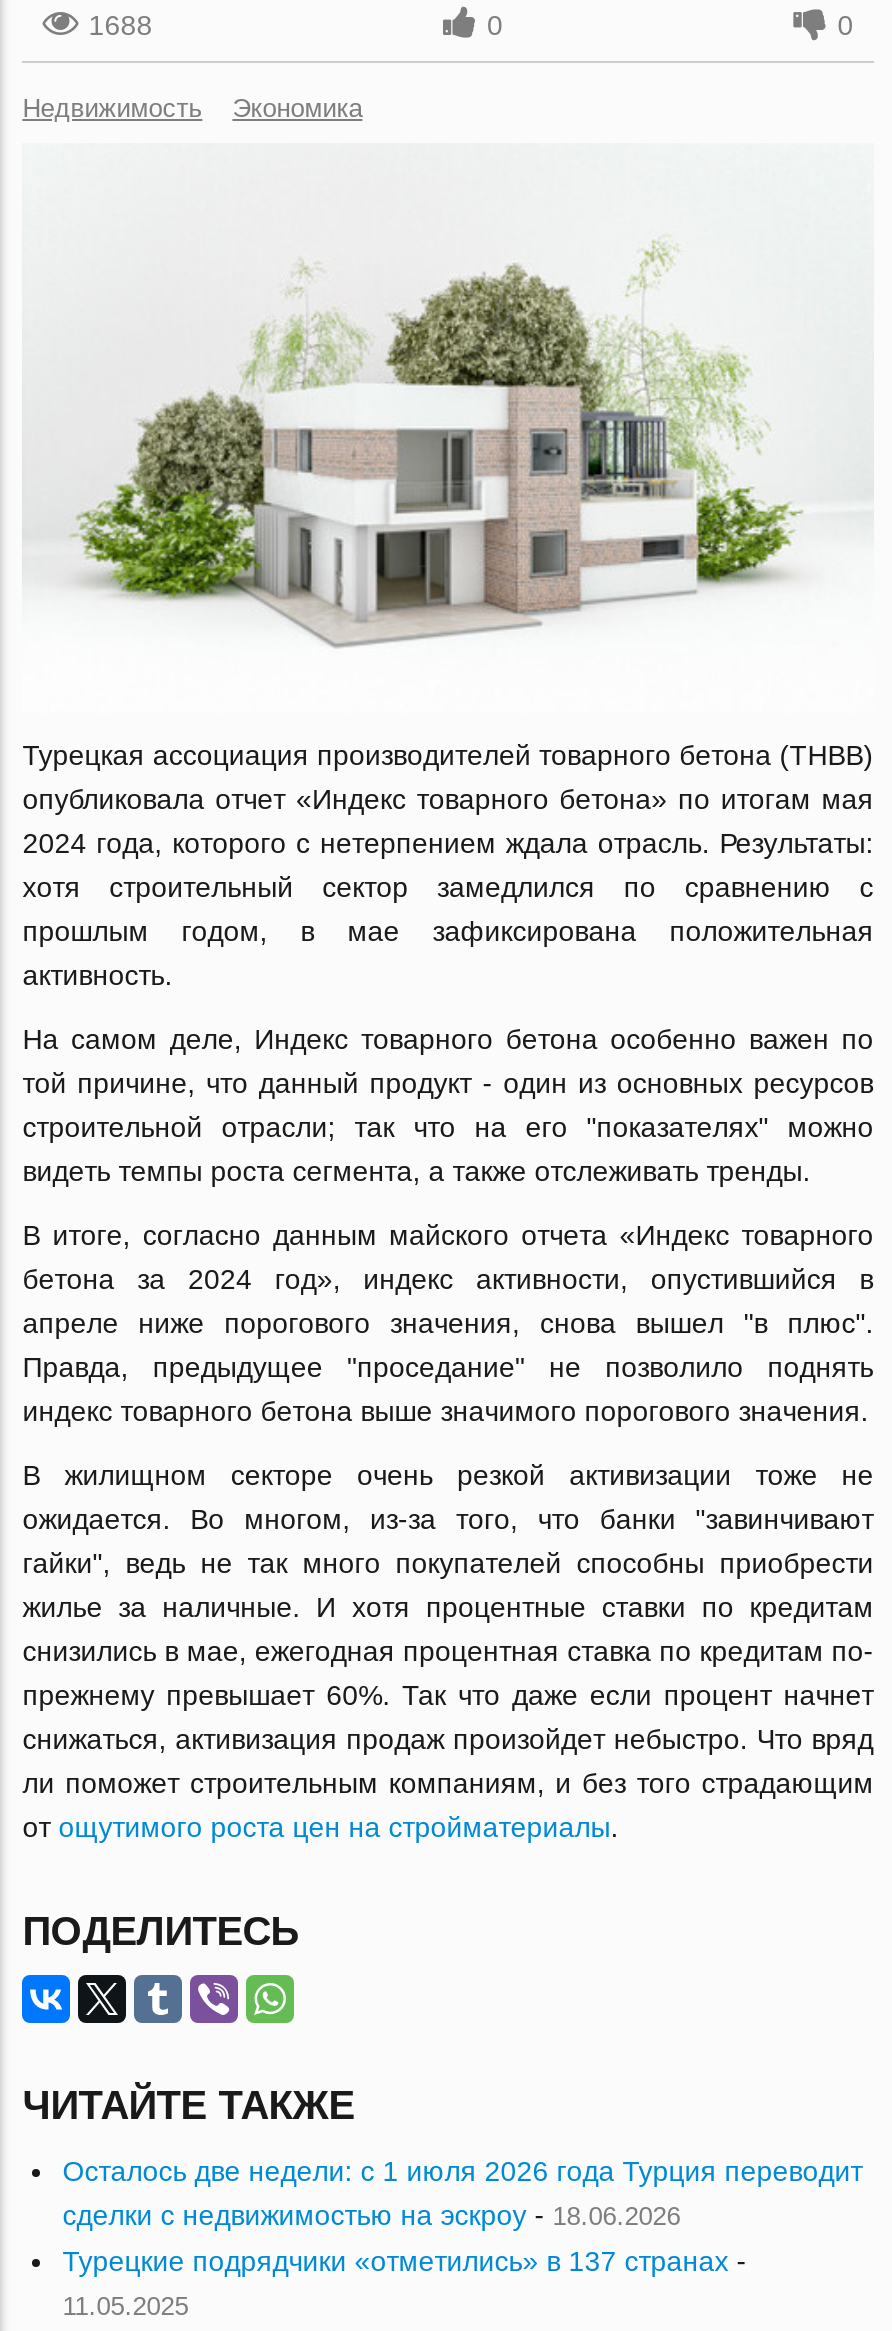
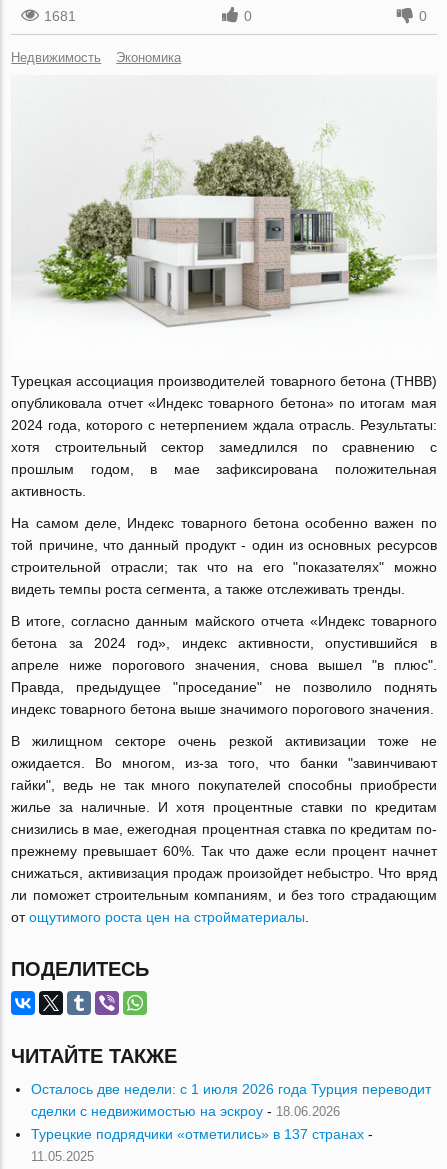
- 1688
+ 1681
